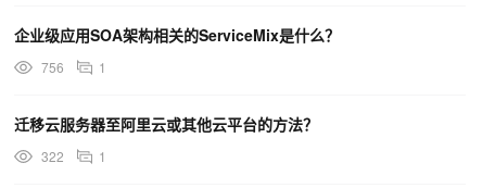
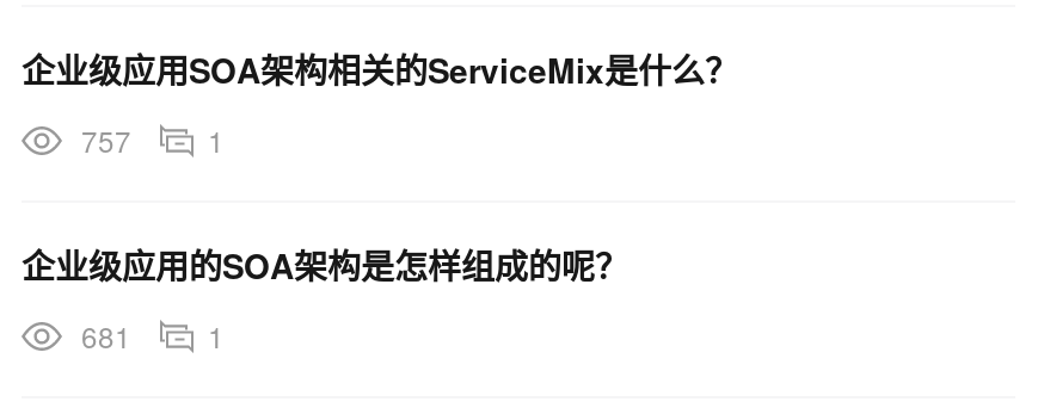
- 756 1
+ 757 1

- 迁移云服务器至阿里云或其他云平台的方法？
+ 企业级应用的SOA架构是怎样组成的呢？

- 322 1
+ 681 1
